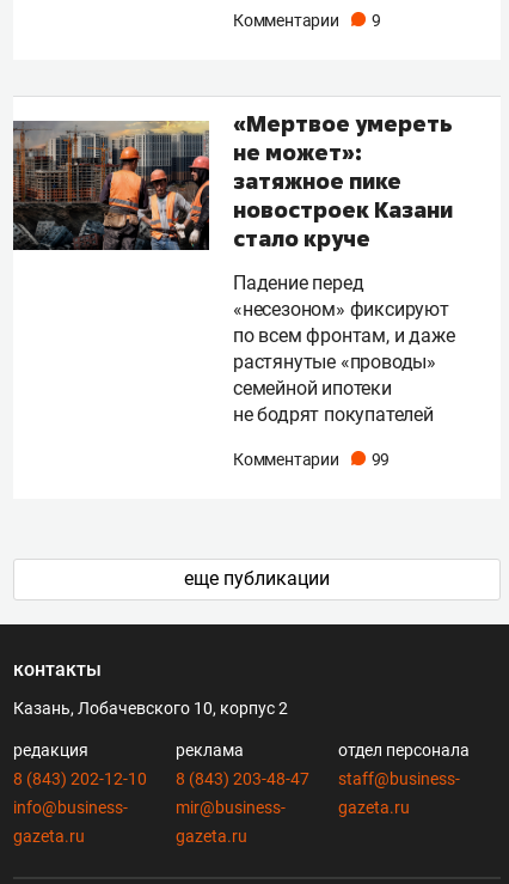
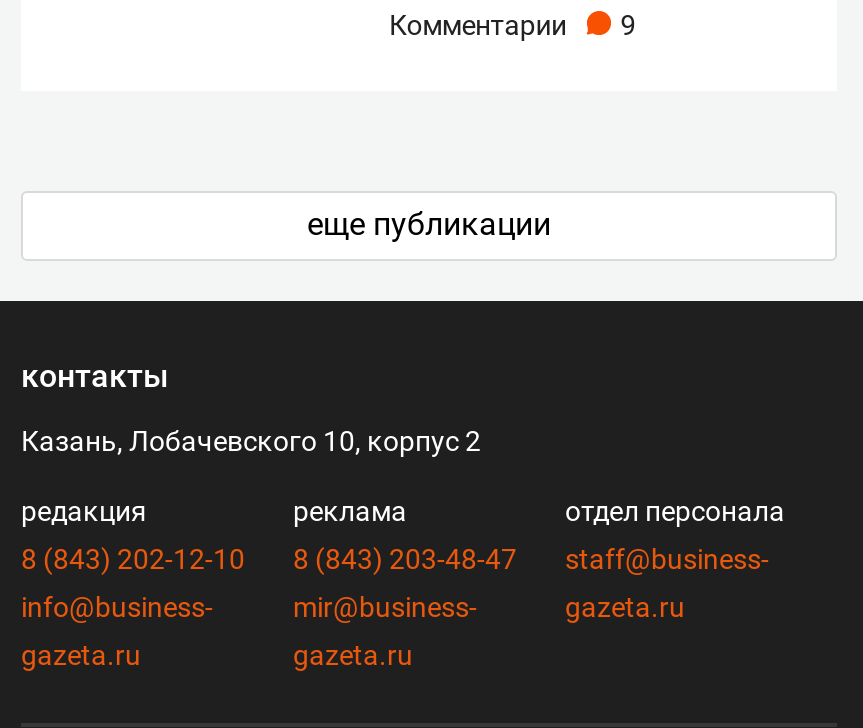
- [image]
- «Мертвое умереть
- не может»:
- затяжное пике
- новостроек Казани
- стало круче
- Падение перед
- «несезоном» фиксируют
- по всем фронтам, и даже
- растянутые «проводы»
- семейной ипотеки
- не бодрят покупателей
- Комментарии
- 99
